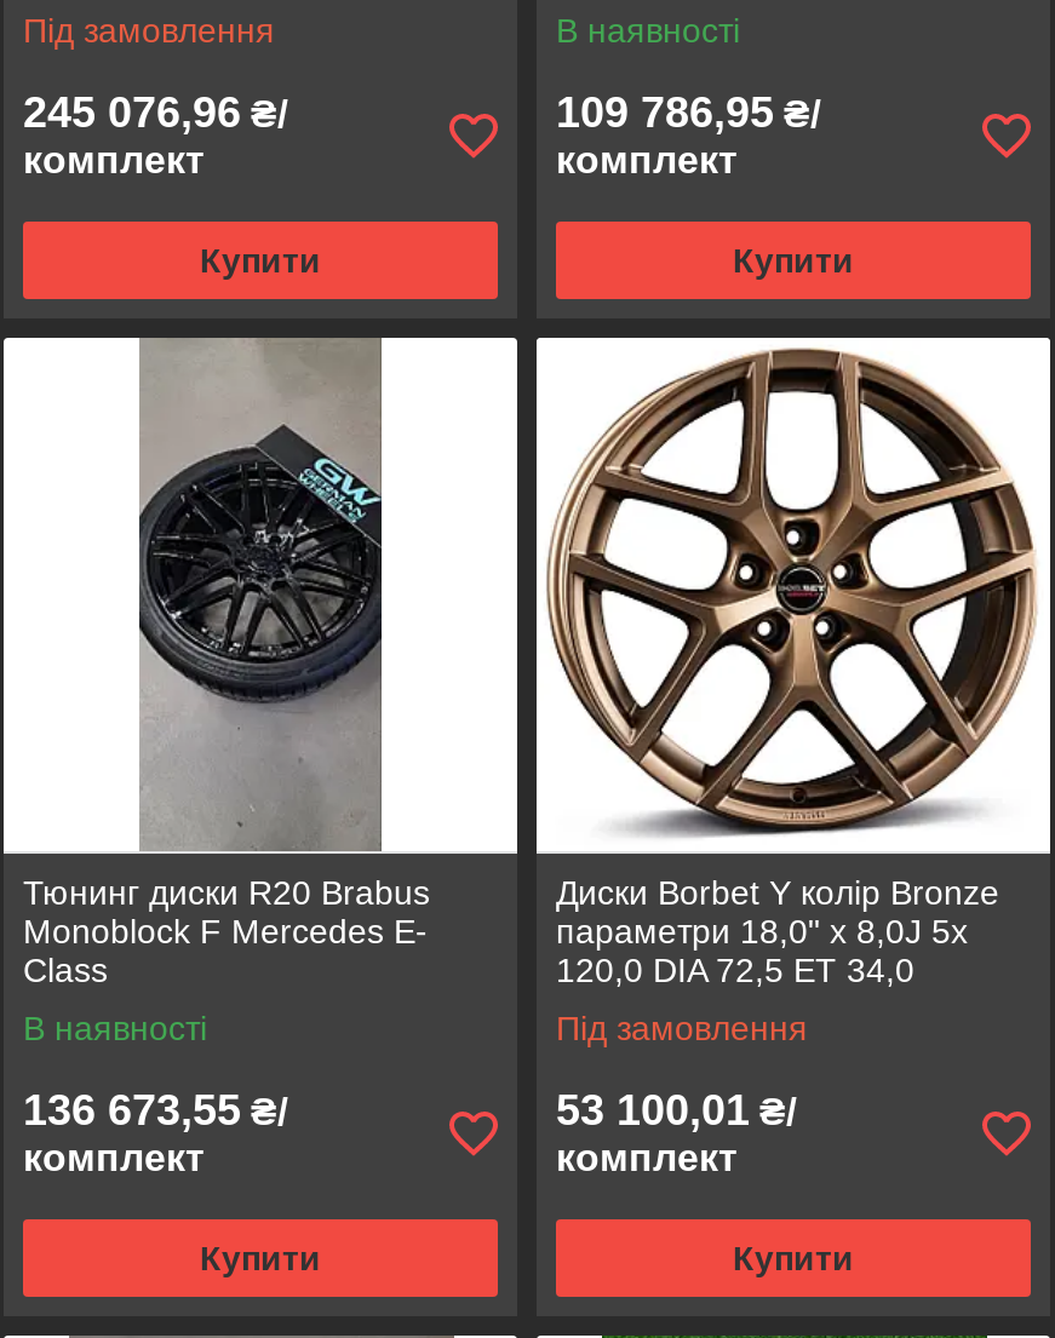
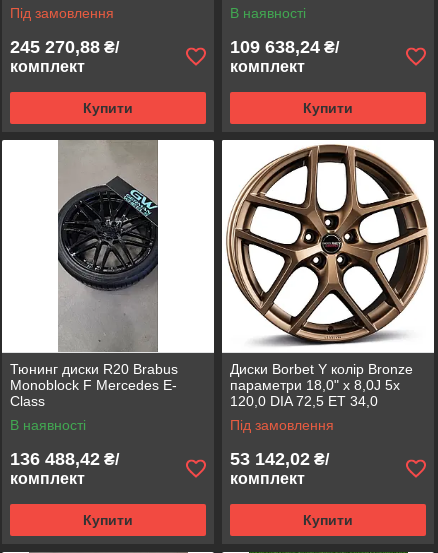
- 245 076,96 ₴/
+ 245 270,88 ₴/

- 109 786,95 ₴/
+ 109 638,24 ₴/

- 136 673,55 ₴/
+ 136 488,42 ₴/

- 53 100,01 ₴/
+ 53 142,02 ₴/
